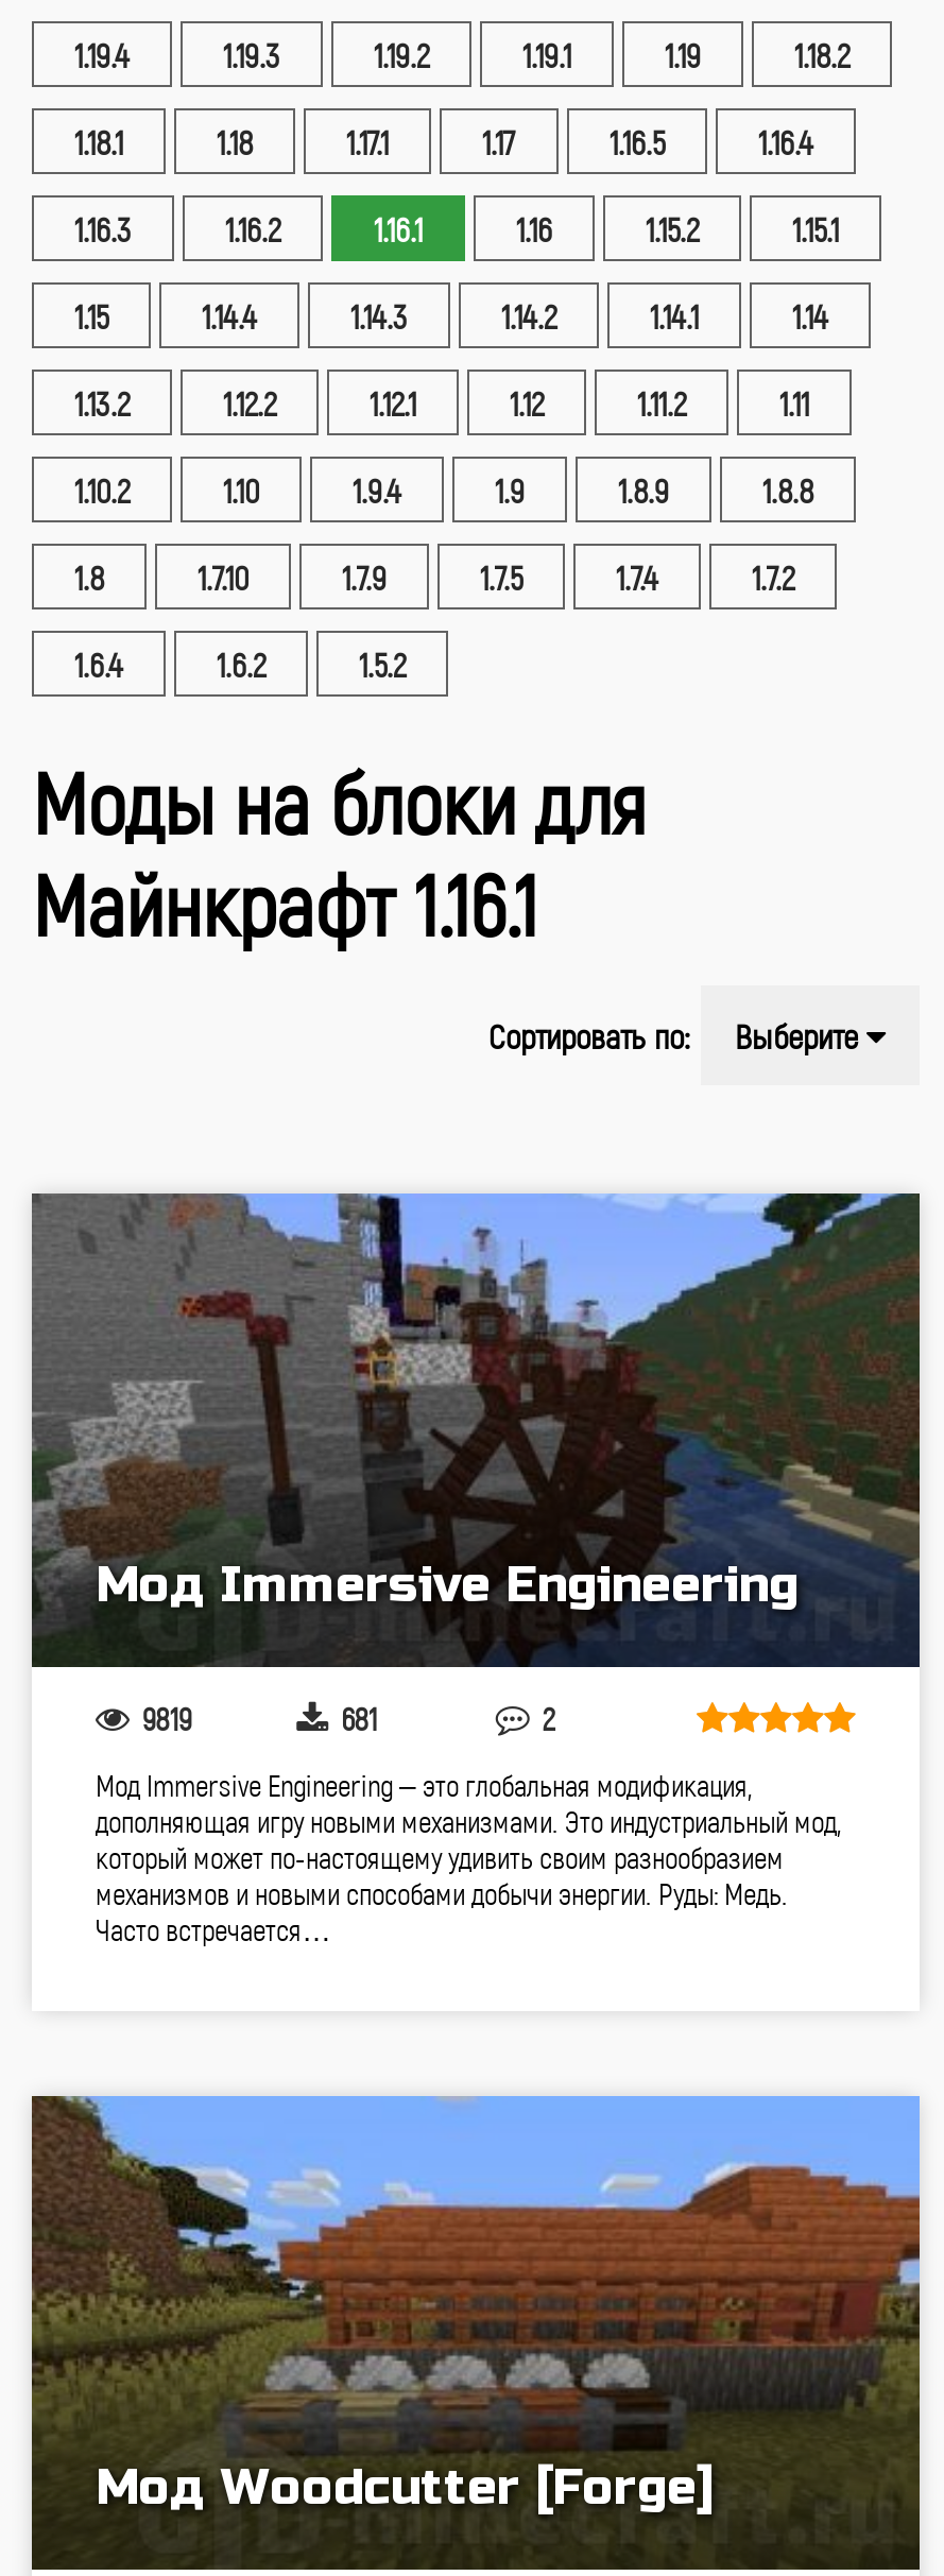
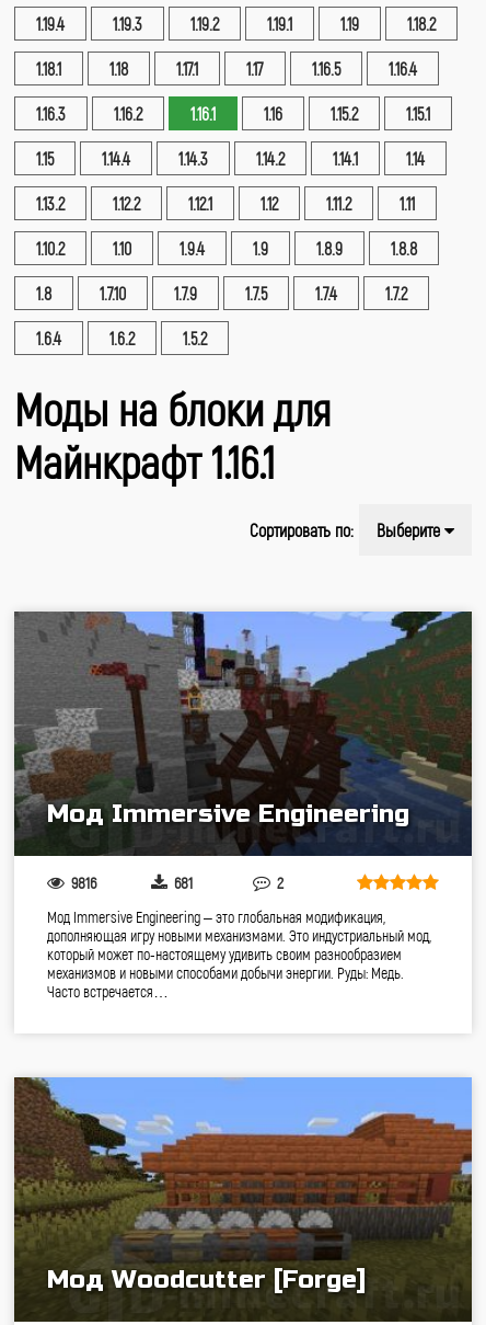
- 9819
+ 9816
